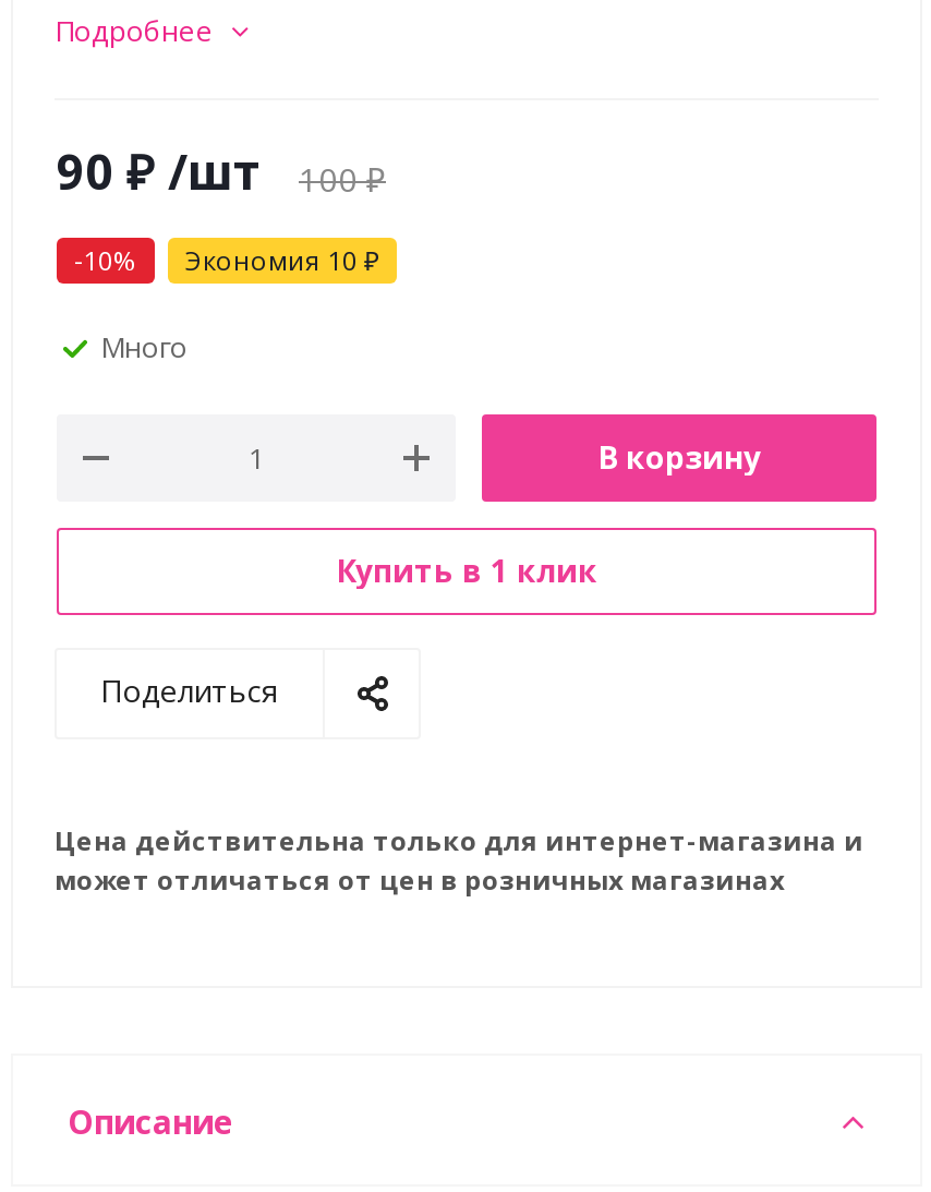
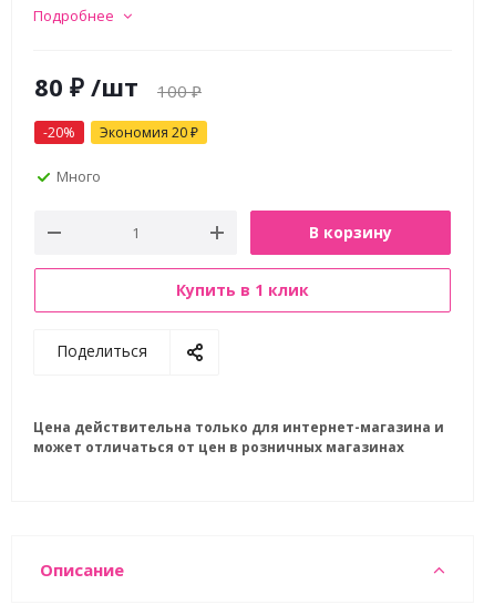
- 90 ₽ /шт
+ 80 ₽ /шт

- -10%
+ -20%

- Экономия 10 ₽
+ Экономия 20 ₽
